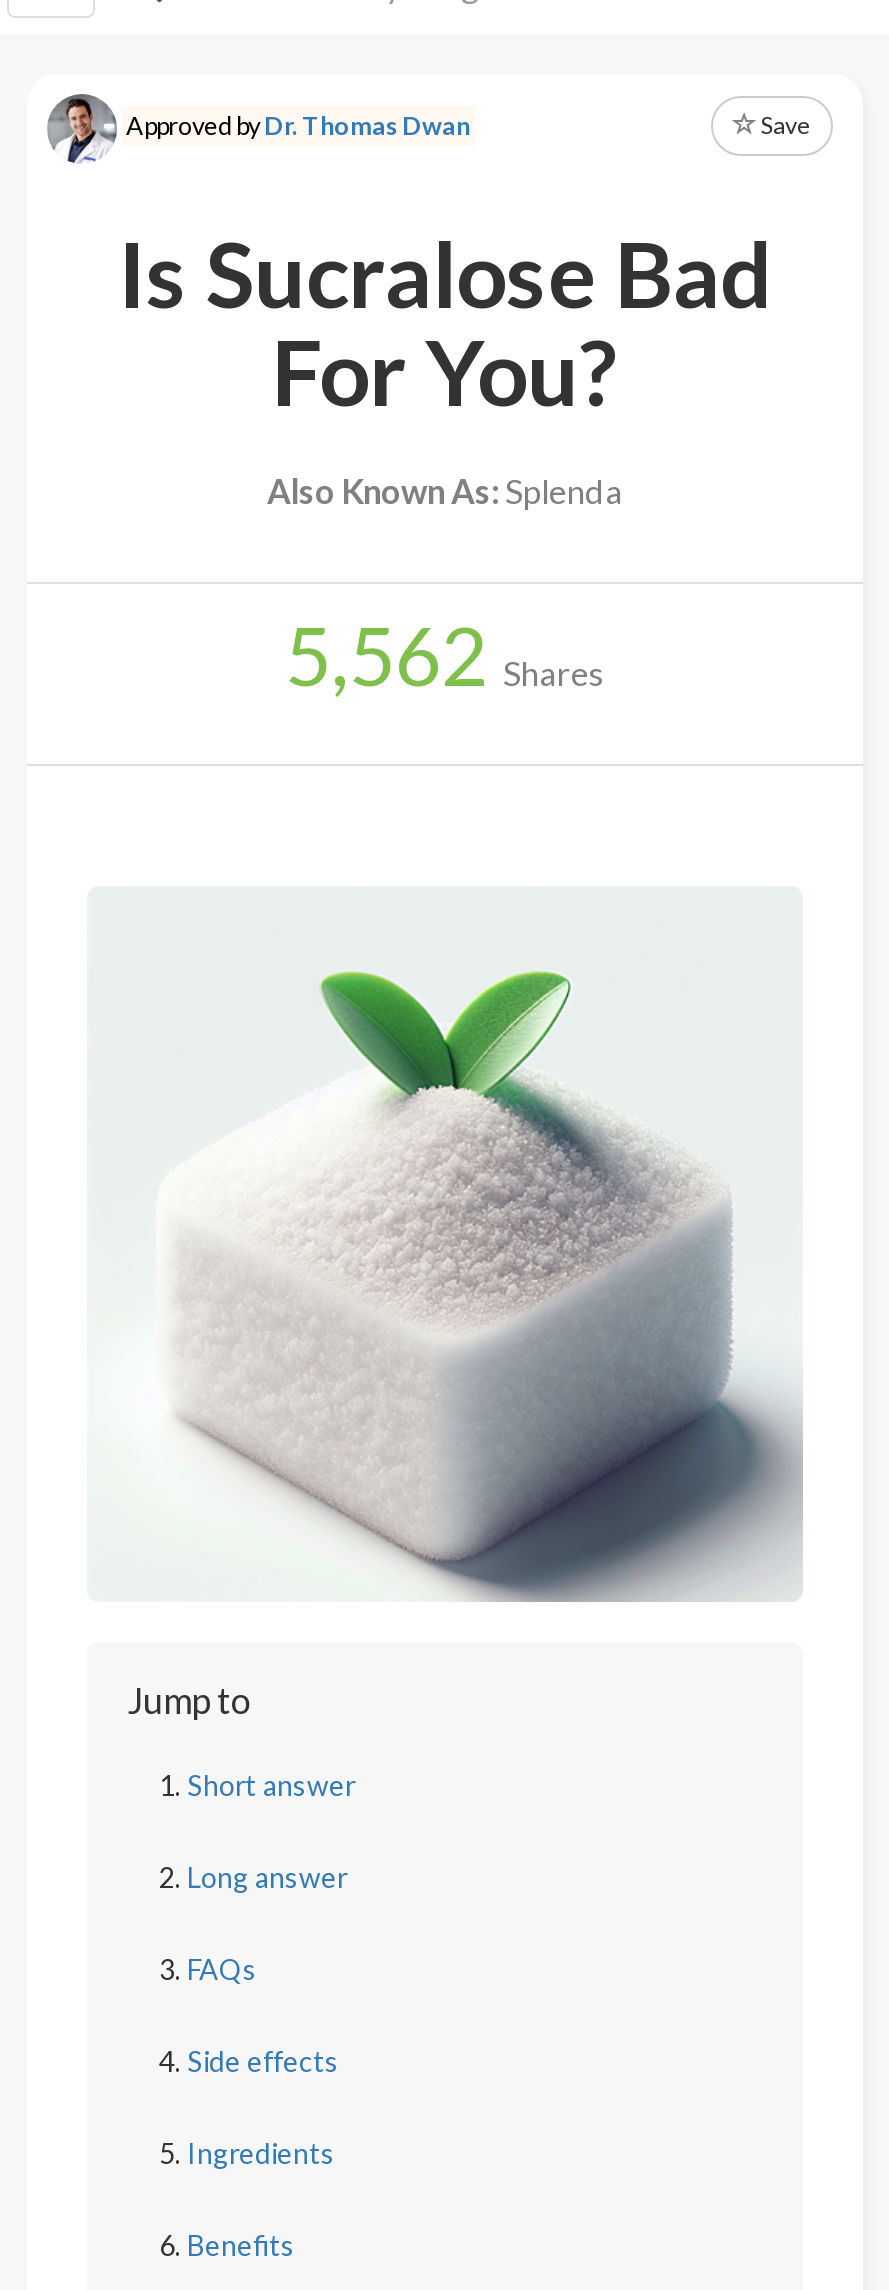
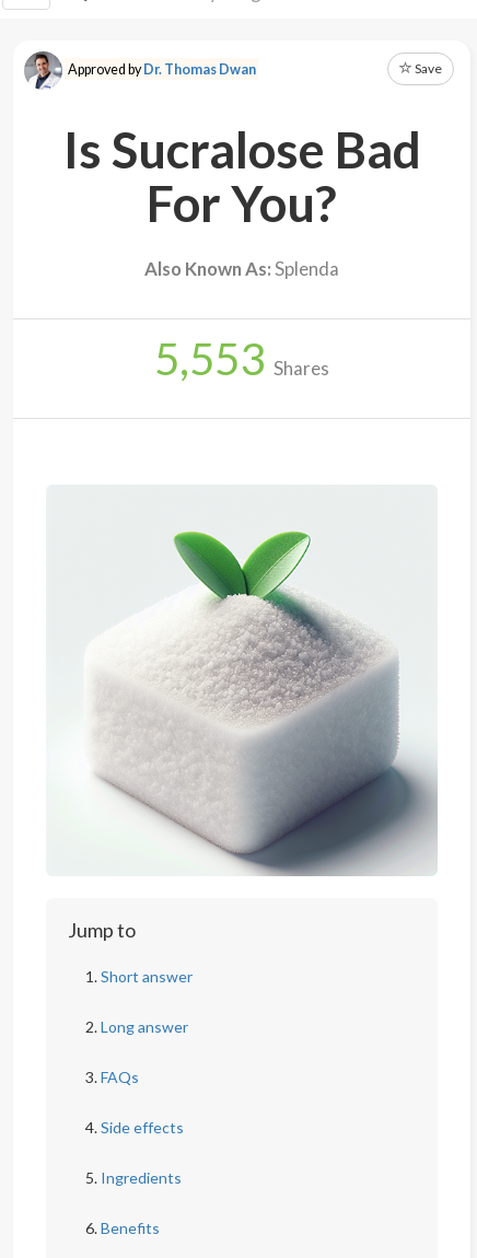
- 5,562 Shares
+ 5,553 Shares
